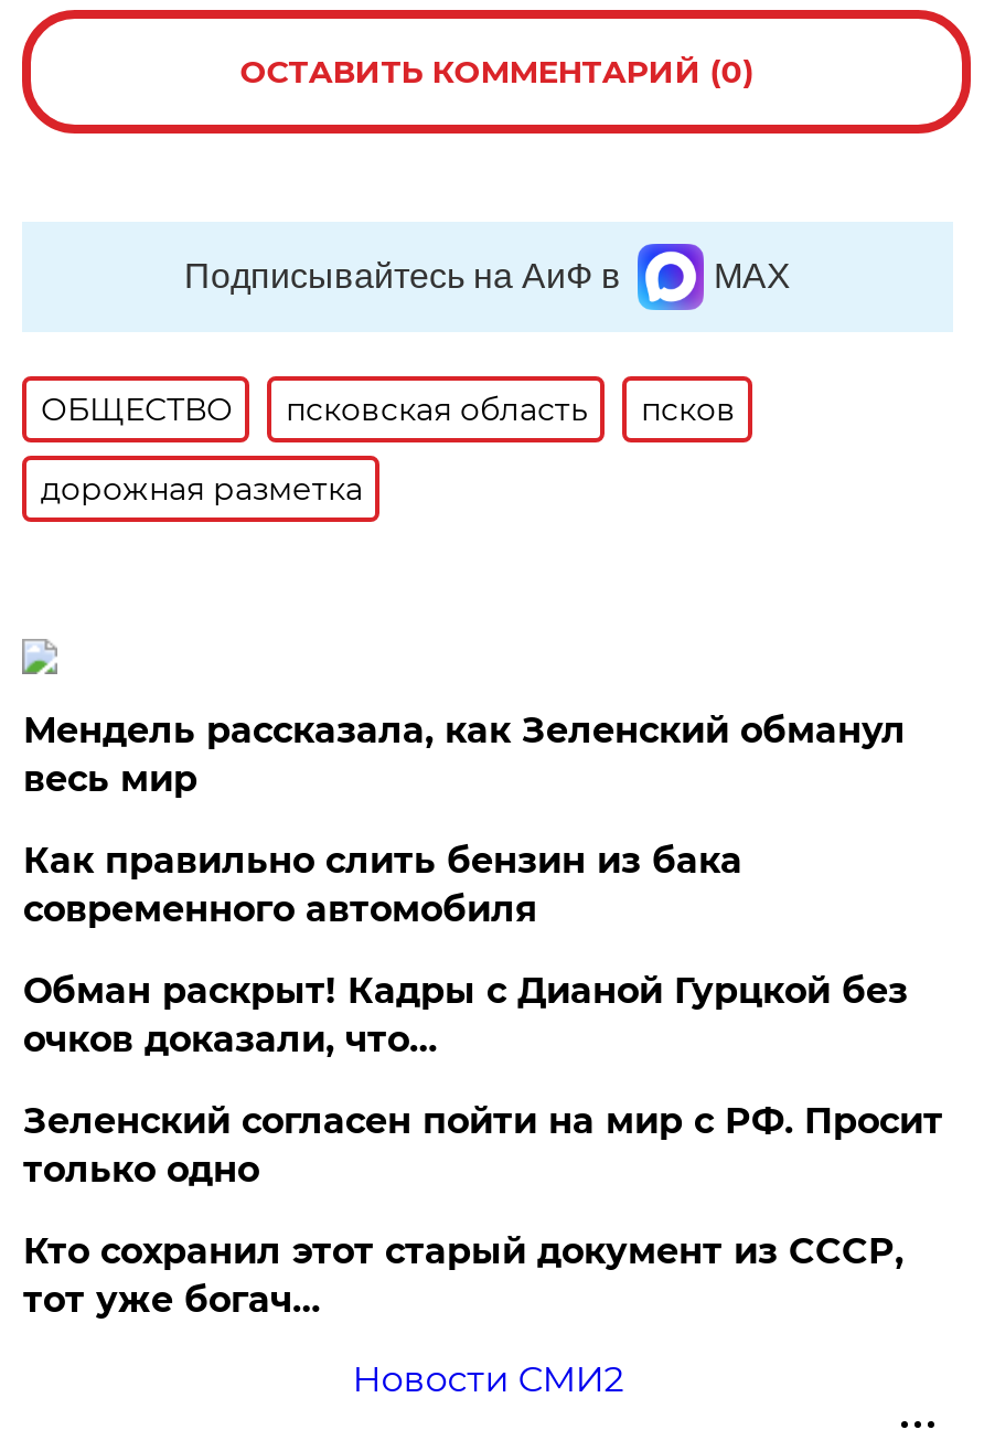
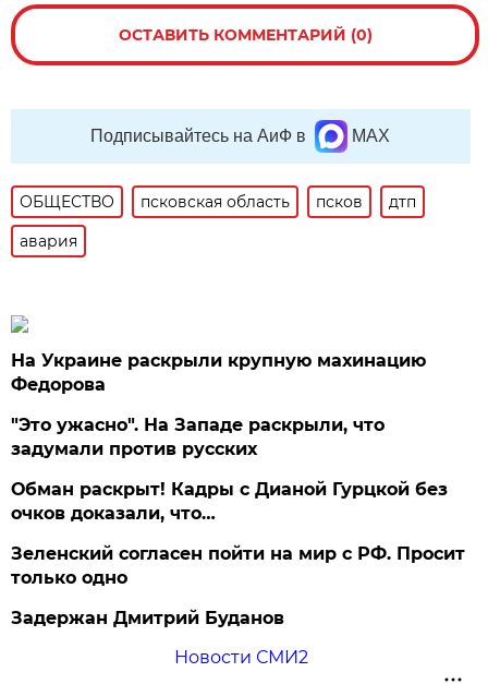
- дорожная разметка
+ дтп
+ авария

- Мендель рассказала, как Зеленский обманул
- весь мир
- Как правильно слить бензин из бака
- современного автомобиля
+ На Украине раскрыли крупную махинацию
+ Федорова
+ "Это ужасно". На Западе раскрыли, что
+ задумали против русских

- Кто сохранил этот старый документ из СССР,
- тот уже богач…
+ Задержан Дмитрий Буданов
